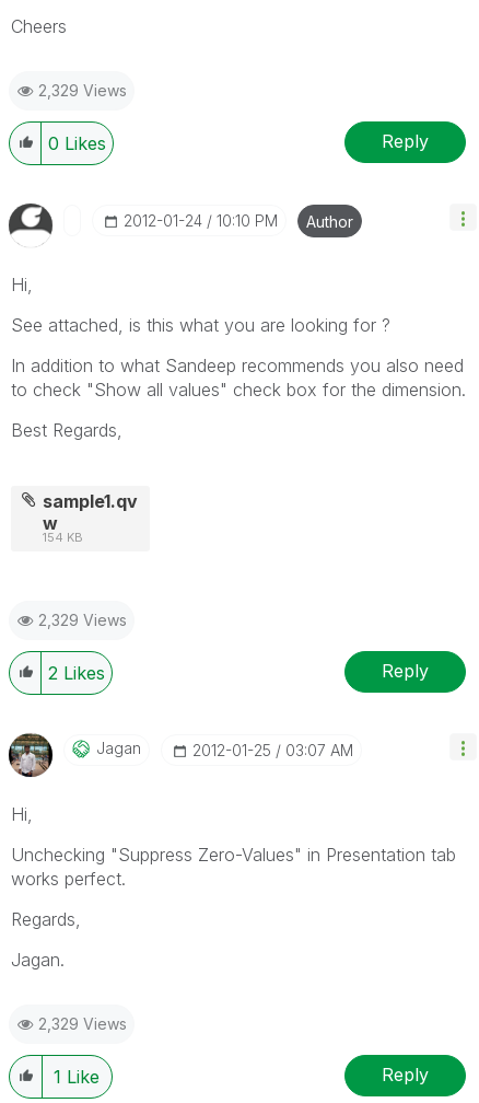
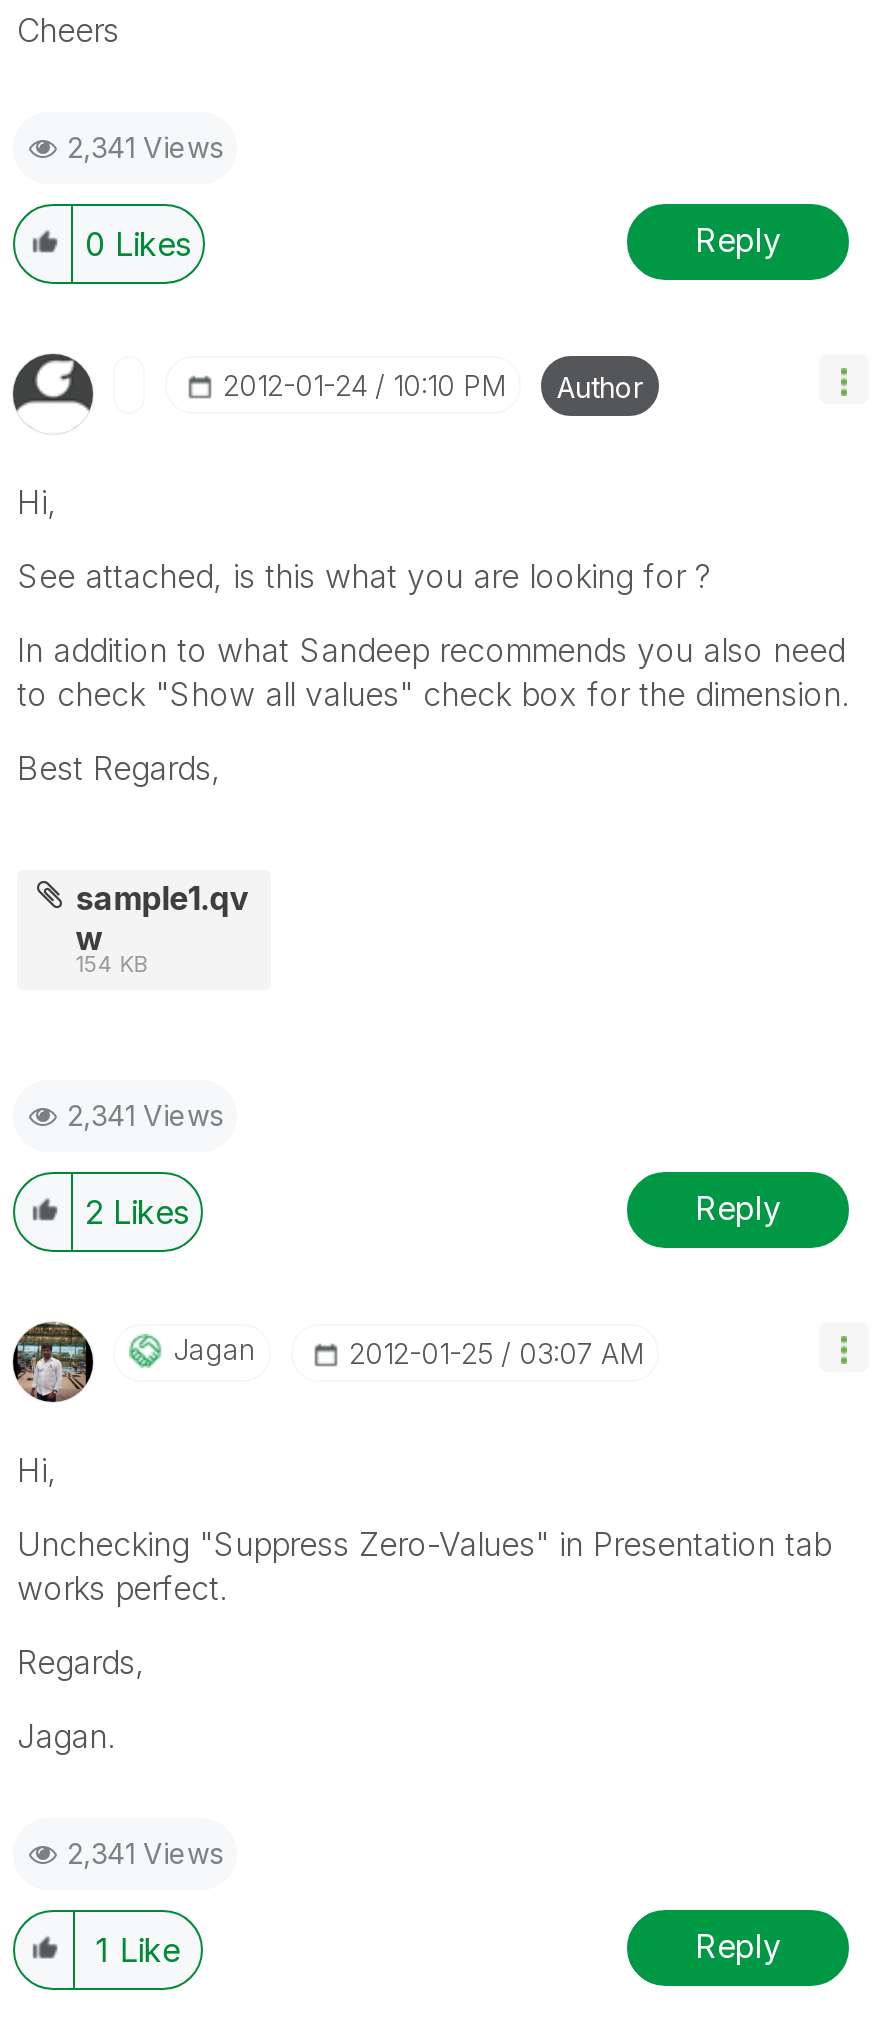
- 2,329 Views
+ 2,341 Views

- 2,329 Views
+ 2,341 Views

- 2,329 Views
+ 2,341 Views
